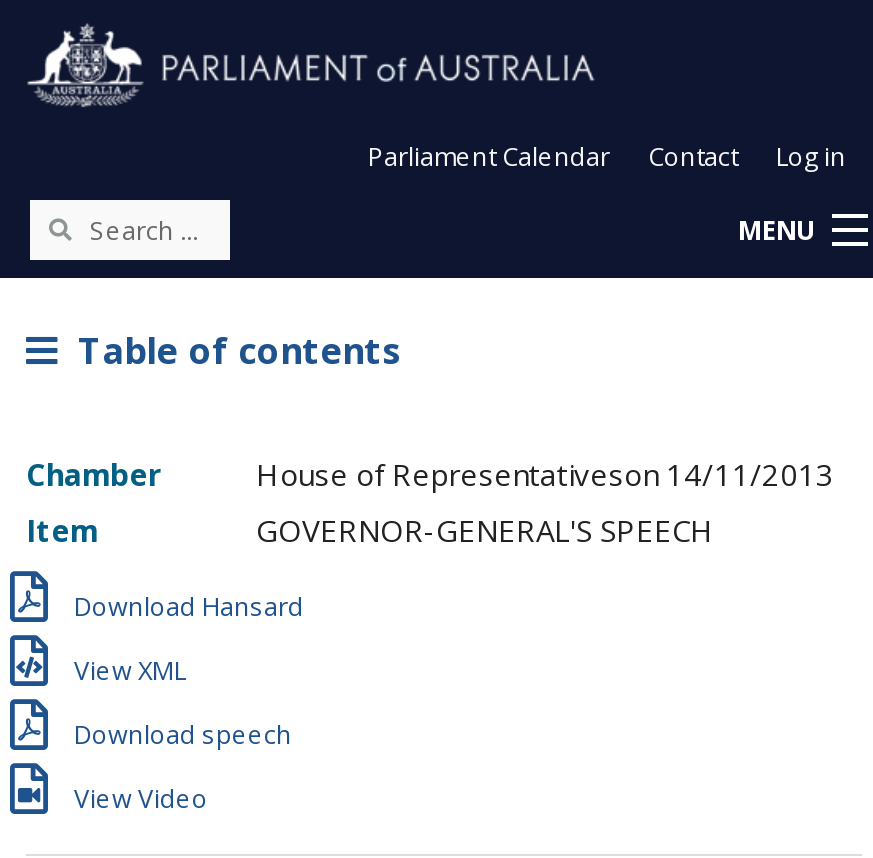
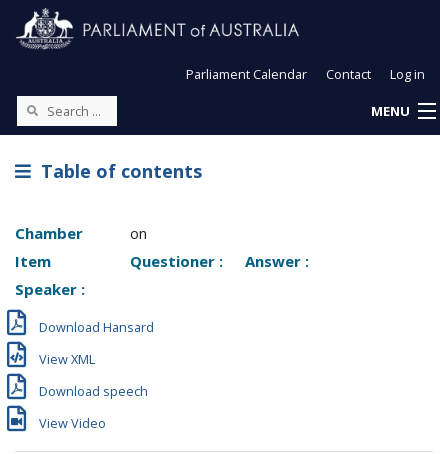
- House of Representativeson 14/11/2013
+ on

- GOVERNOR-GENERAL'S SPEECH
+ Questioner :
+ Answer :
+ Speaker :
